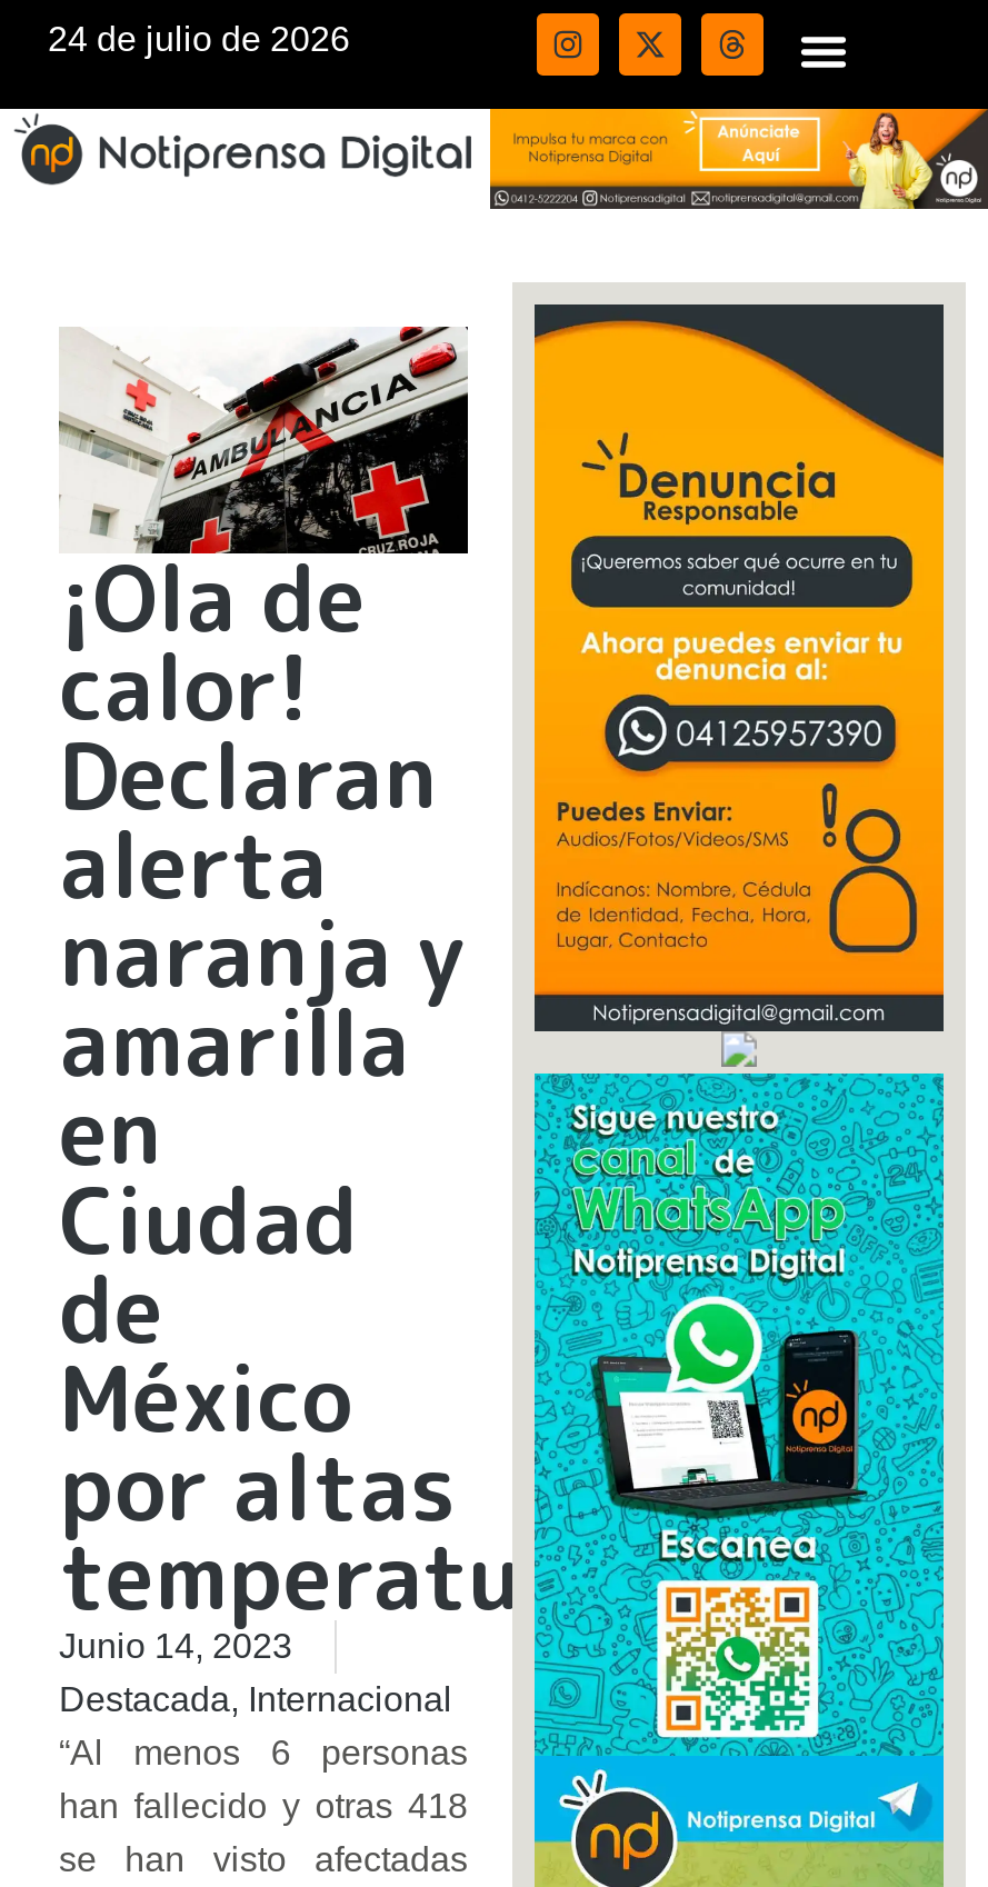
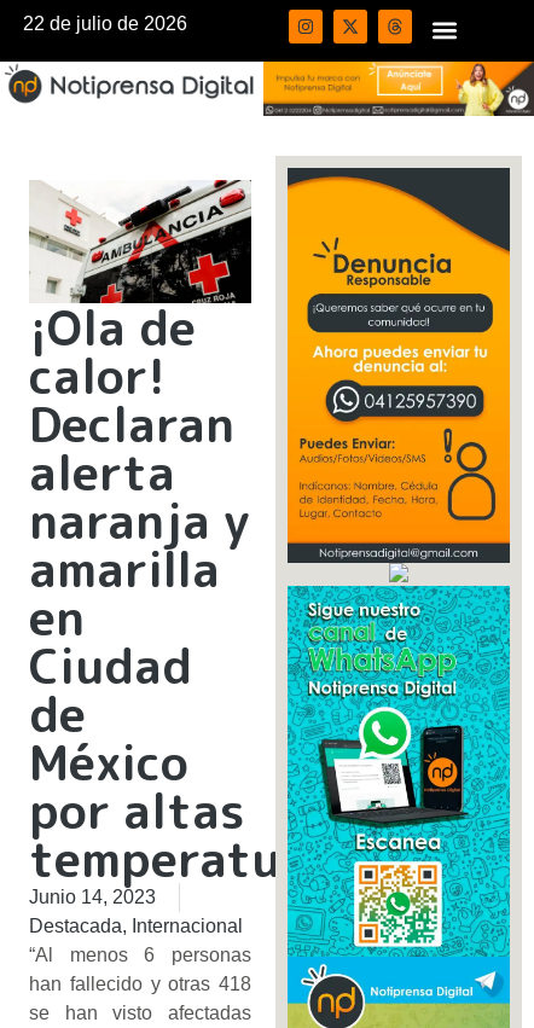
- 24 de julio de 2026
+ 22 de julio de 2026
